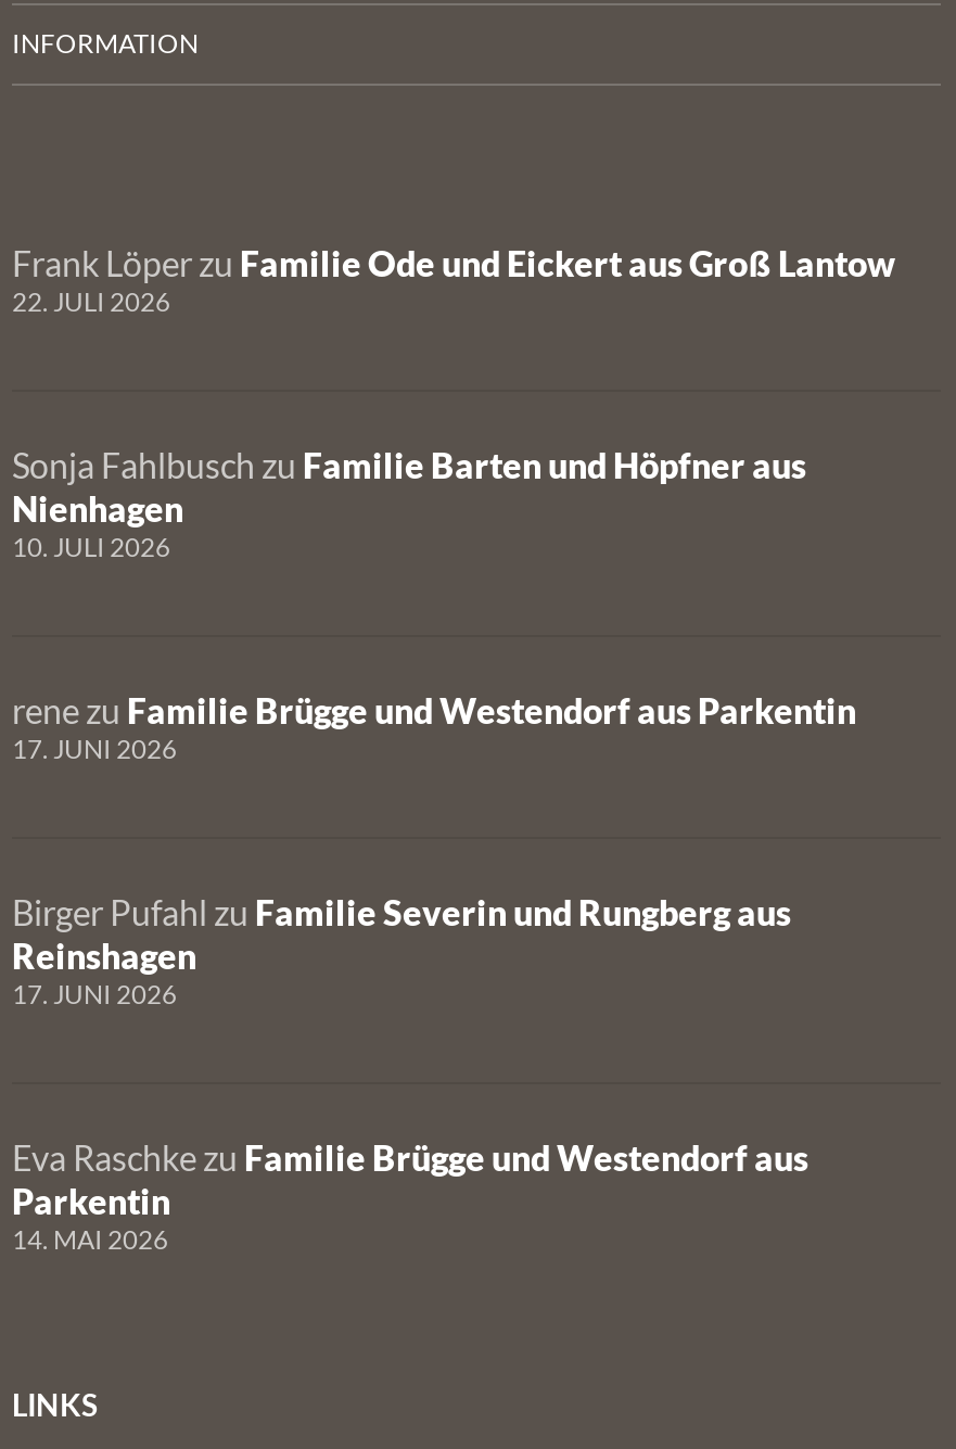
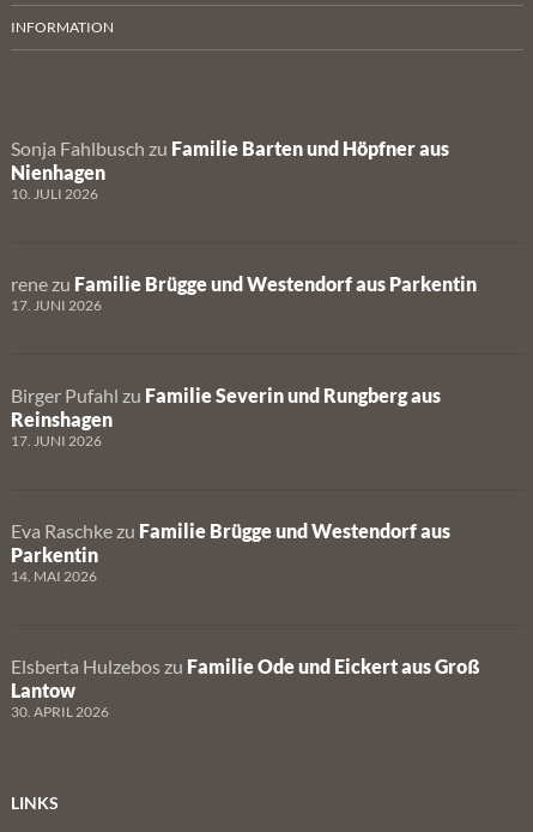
- Frank Löper zu Familie Ode und Eickert aus Groß Lantow
- 22. JULI 2026

moved up: Sonja Fahlbusch zu Familie Barten und Höpfner aus | Nienhagen | 10. JULI 2026 | ... | Parkentin | 14. MAI 2026

+ Elsberta Hulzebos zu Familie Ode und Eickert aus Groß
+ Lantow
+ 30. APRIL 2026
